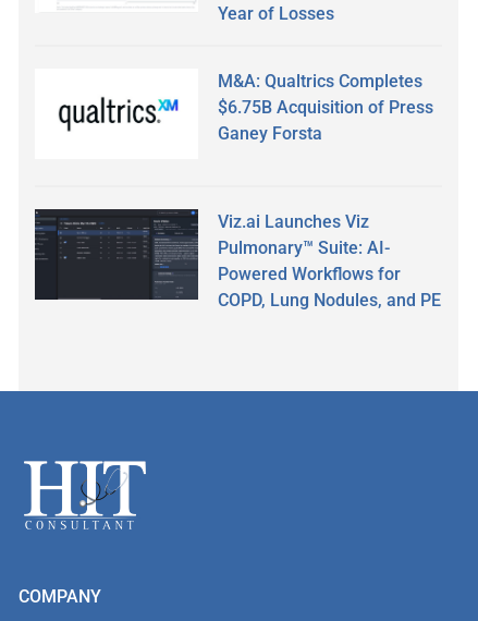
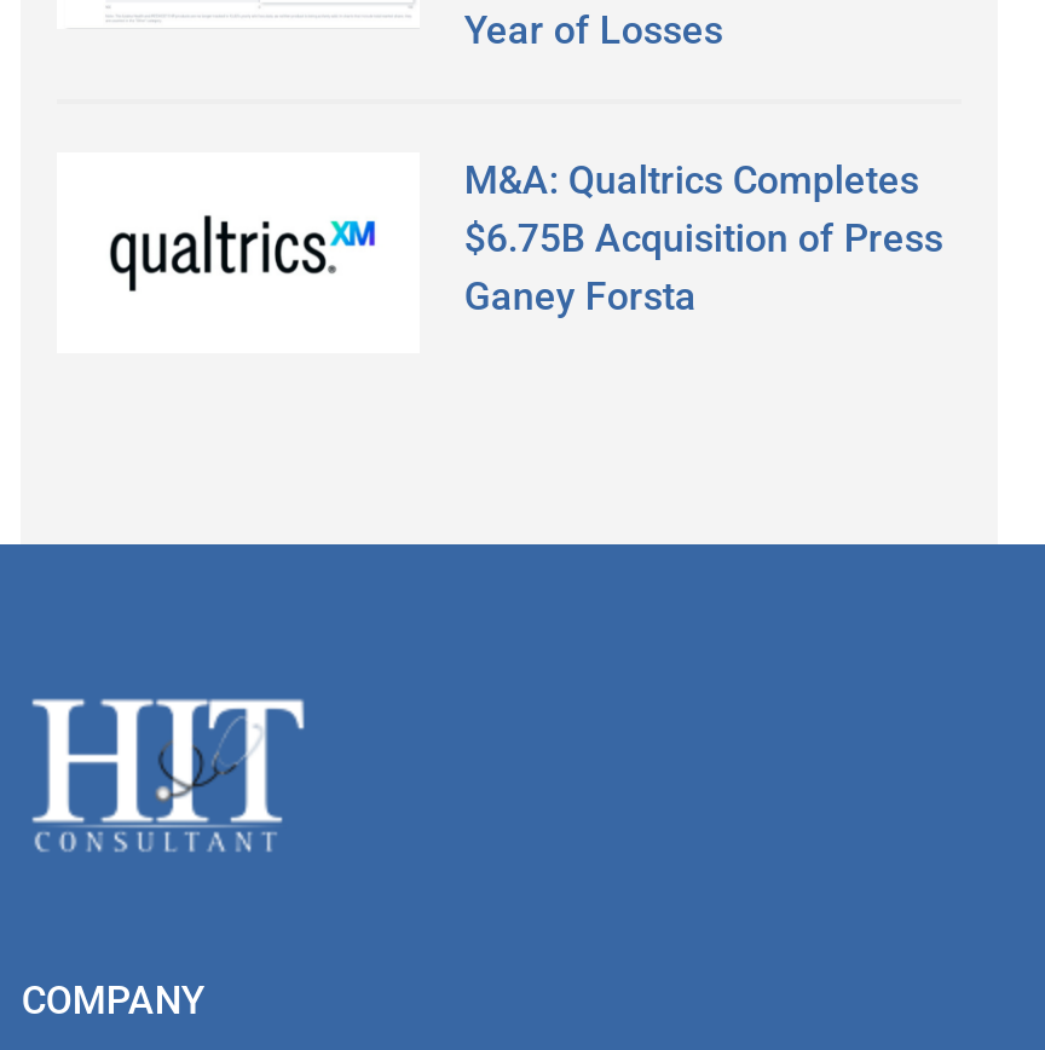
- [image]
- Viz.ai Launches Viz
- Pulmonary™ Suite: AI-
- Powered Workflows for
- COPD, Lung Nodules, and PE
